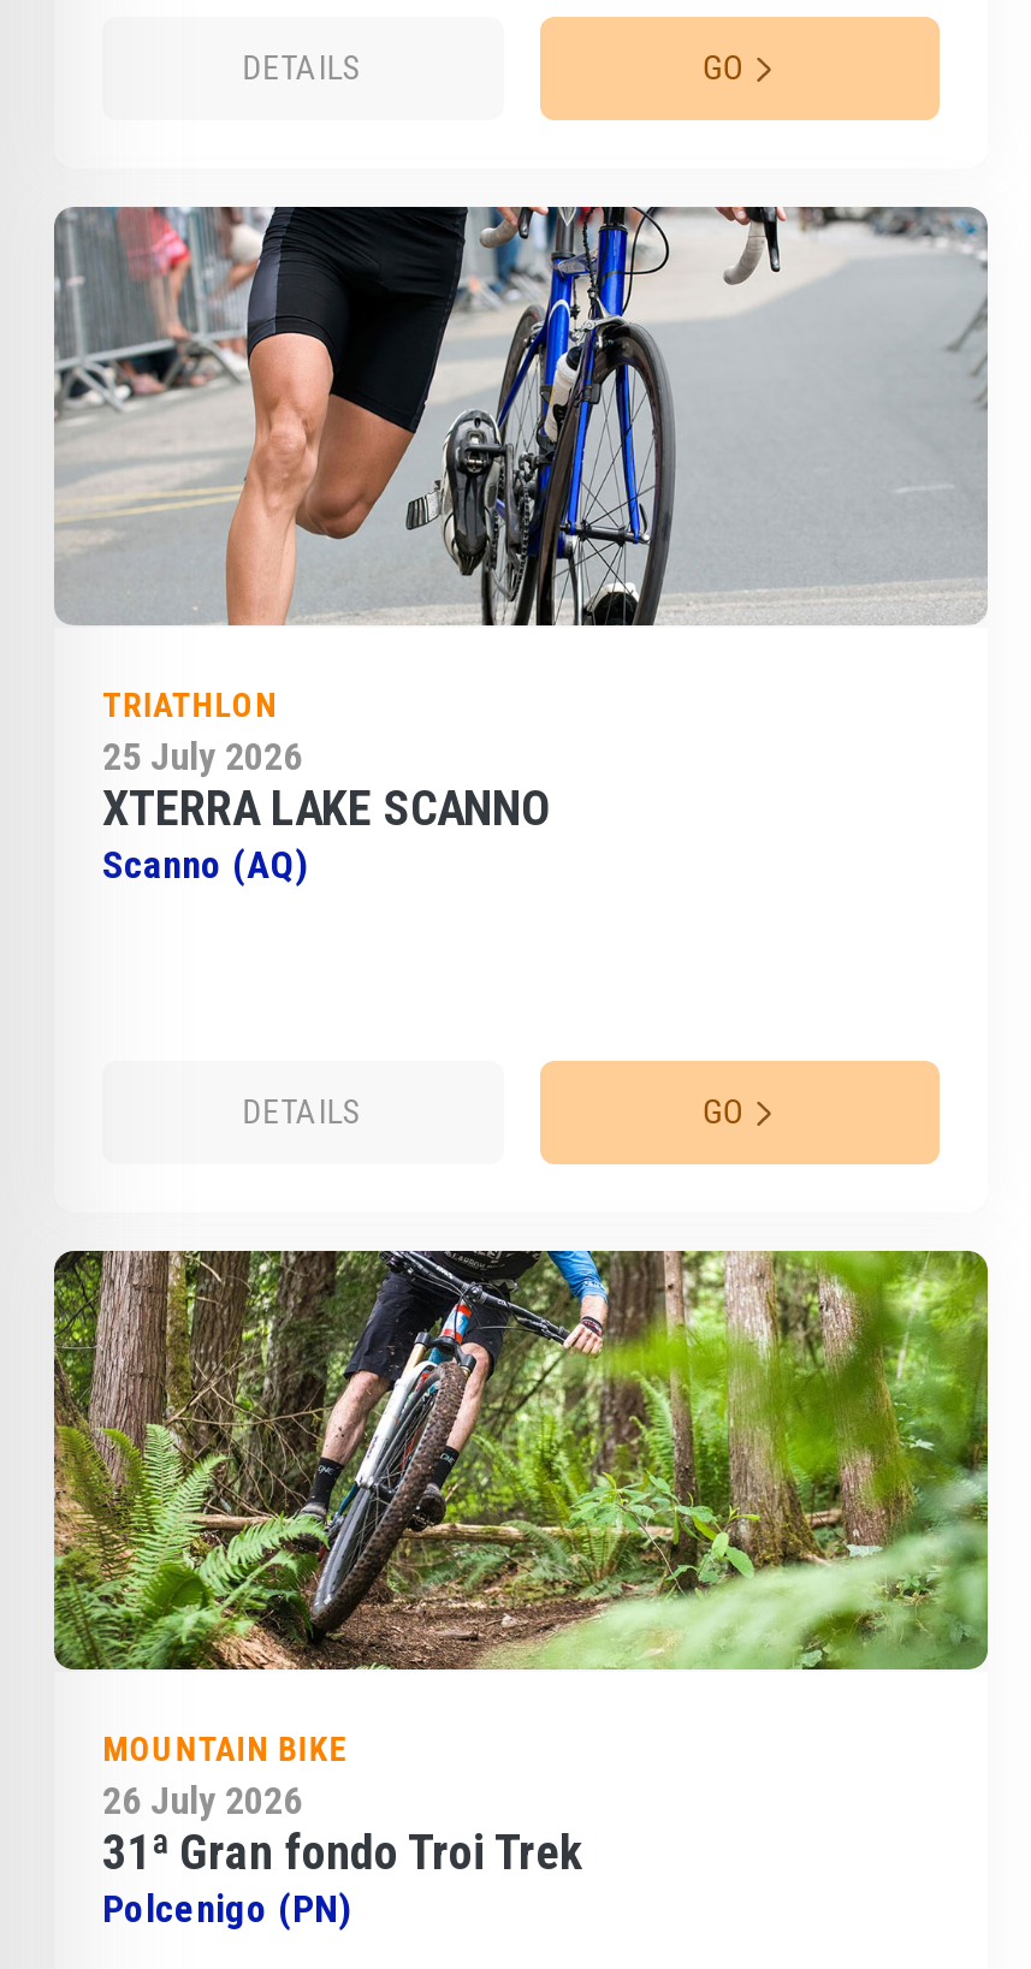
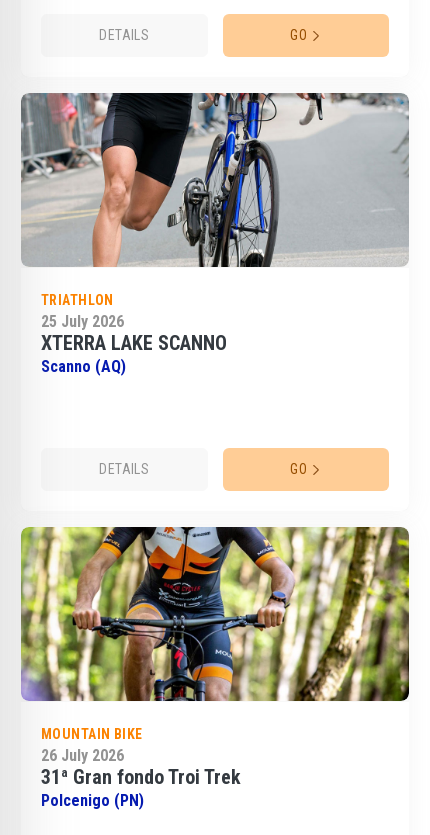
- [image]
+ [image]
